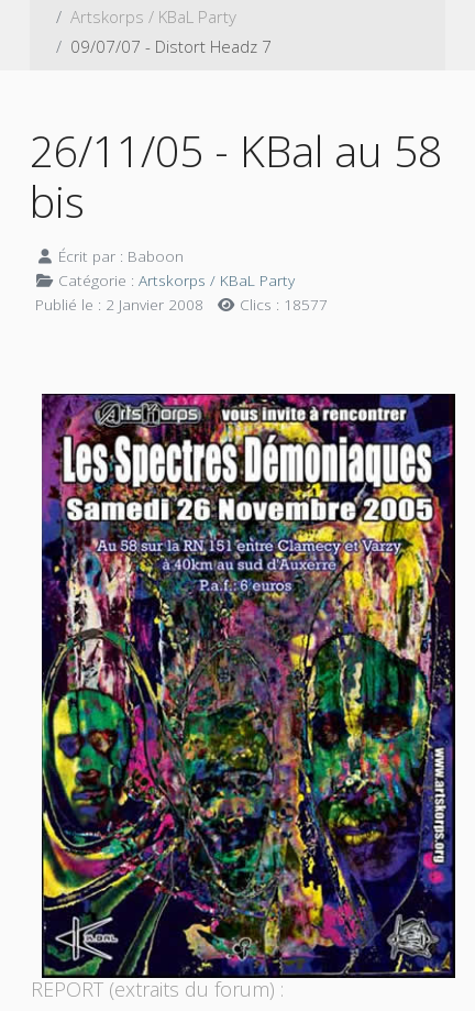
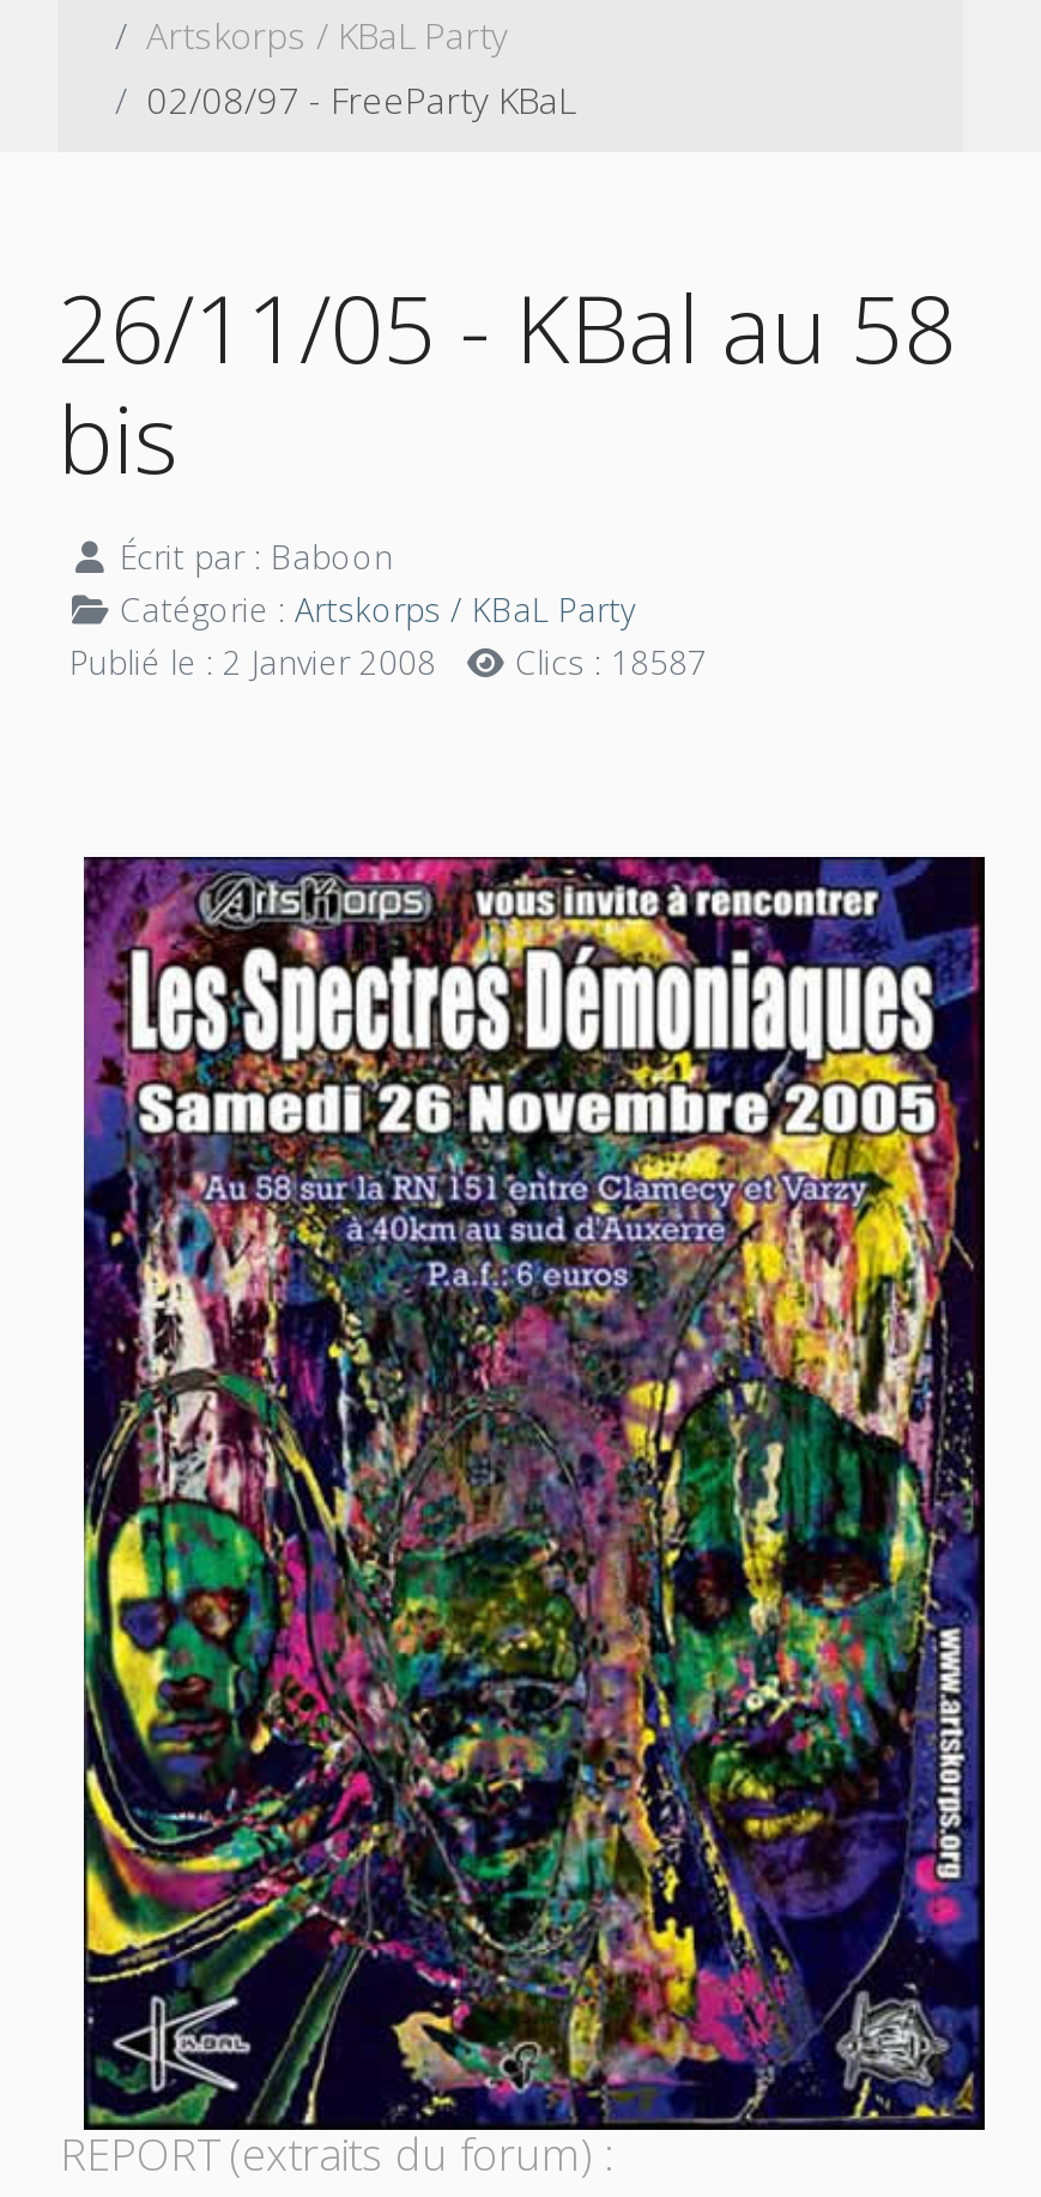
- 09/07/07 - Distort Headz 7
+ 02/08/97 - FreeParty KBaL

- Publié le : 2 Janvier 2008 Clics : 18577
+ Publié le : 2 Janvier 2008 Clics : 18587
